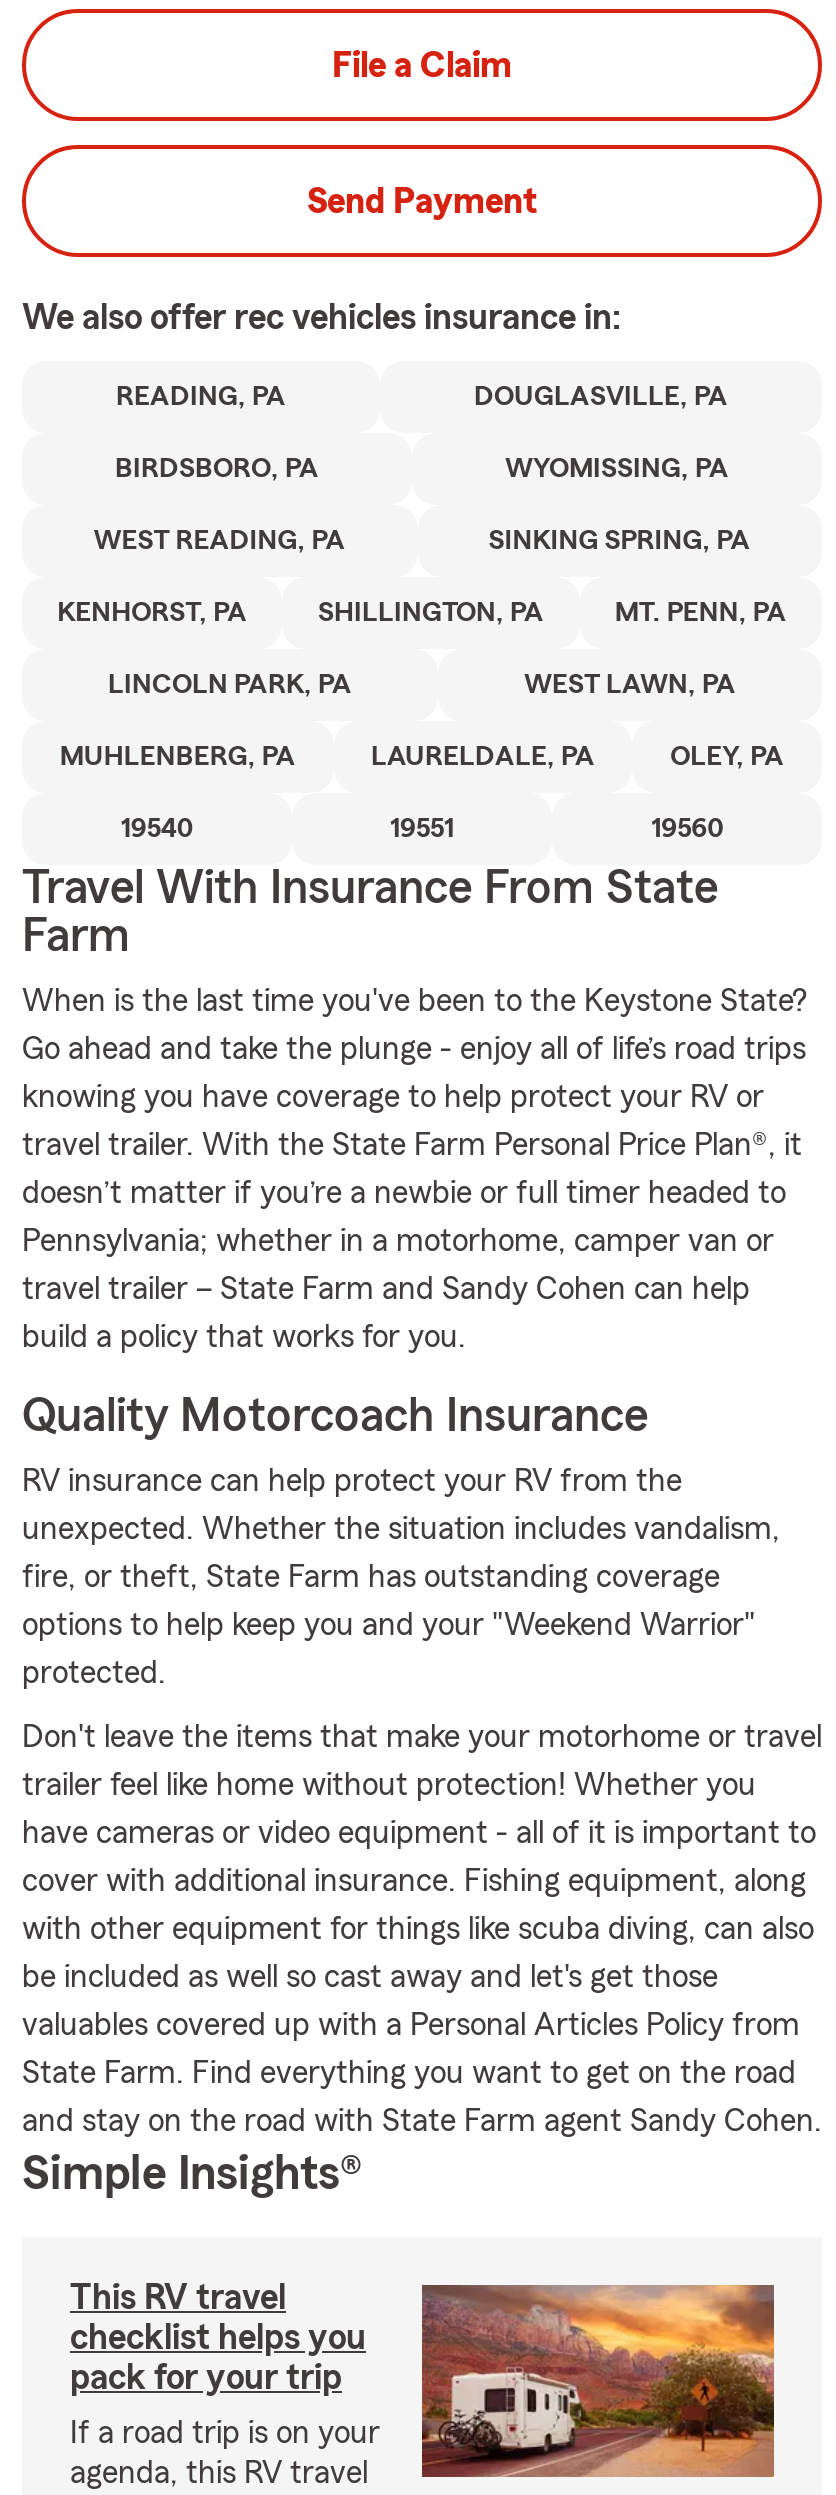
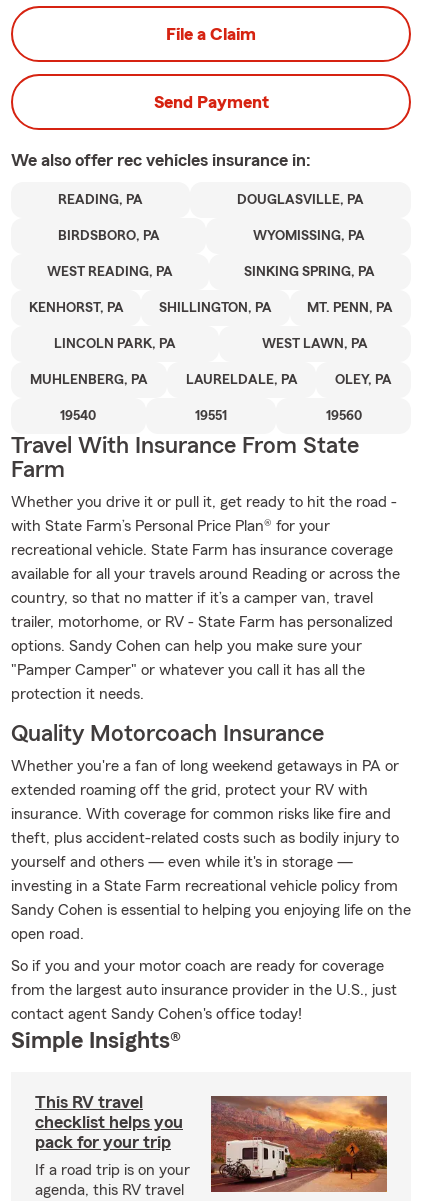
- When is the last time you've been to the Keystone State?
- Go ahead and take the plunge - enjoy all of life’s road trips
- knowing you have coverage to help protect your RV or
- travel trailer. With the State Farm Personal Price Plan®, it
- doesn’t matter if you’re a newbie or full timer headed to
- Pennsylvania; whether in a motorhome, camper van or
- travel trailer – State Farm and Sandy Cohen can help
- build a policy that works for you.
+ Whether you drive it or pull it, get ready to hit the road -
+ with State Farm’s Personal Price Plan® for your
+ recreational vehicle. State Farm has insurance coverage
+ available for all your travels around Reading or across the
+ country, so that no matter if it’s a camper van, travel
+ trailer, motorhome, or RV - State Farm has personalized
+ options. Sandy Cohen can help you make sure your
+ "Pamper Camper" or whatever you call it has all the
+ protection it needs.

moved down: Quality Motorcoach Insurance

- RV insurance can help protect your RV from the
- unexpected. Whether the situation includes vandalism,
- fire, or theft, State Farm has outstanding coverage
- options to help keep you and your "Weekend Warrior"
- protected.
- Don't leave the items that make your motorhome or travel
- trailer feel like home without protection! Whether you
- have cameras or video equipment - all of it is important to
- cover with additional insurance. Fishing equipment, along
- with other equipment for things like scuba diving, can also
- be included as well so cast away and let's get those
- valuables covered up with a Personal Articles Policy from
- State Farm. Find everything you want to get on the road
- and stay on the road with State Farm agent Sandy Cohen.
+ Whether you're a fan of long weekend getaways in PA or
+ extended roaming off the grid, protect your RV with
+ insurance. With coverage for common risks like fire and
+ theft, plus accident-related costs such as bodily injury to
+ yourself and others — even while it's in storage —
+ investing in a State Farm recreational vehicle policy from
+ Sandy Cohen is essential to helping you enjoying life on the
+ open road.
+ So if you and your motor coach are ready for coverage
+ from the largest auto insurance provider in the U.S., just
+ contact agent Sandy Cohen's office today!
